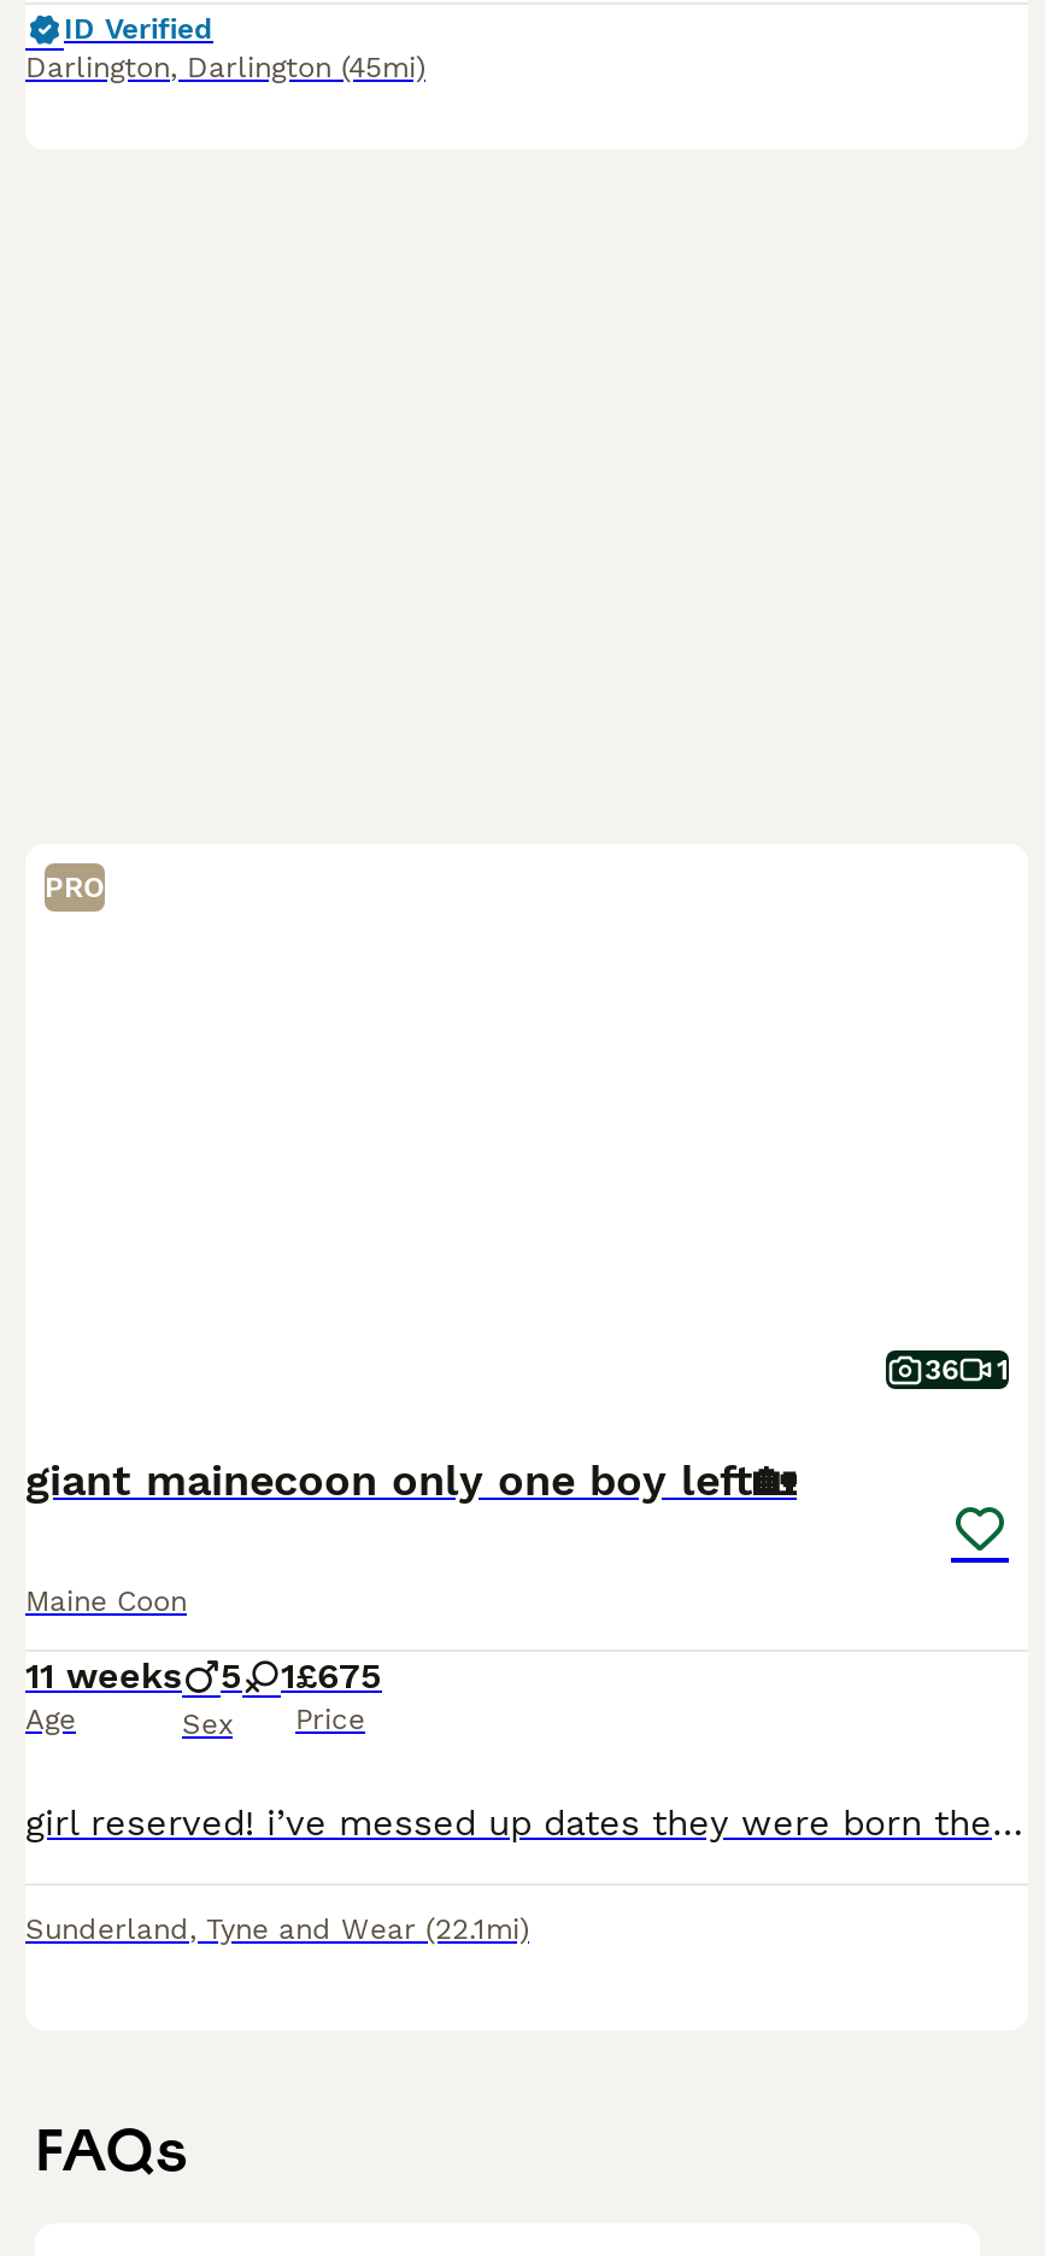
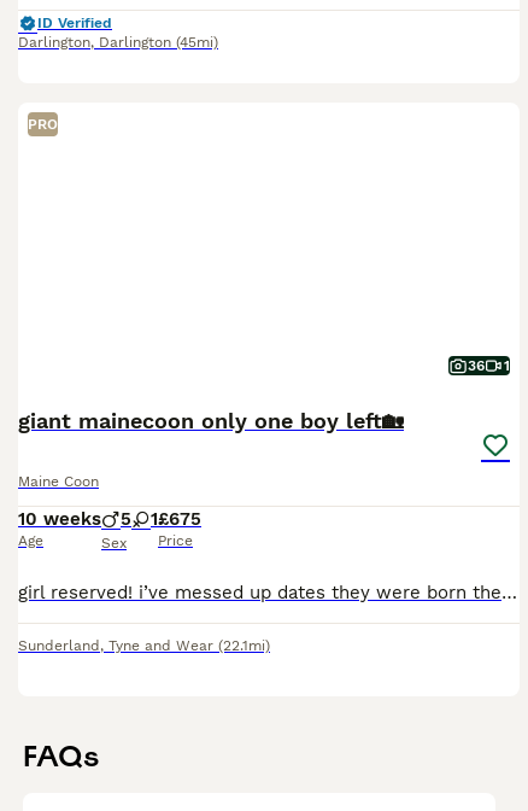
- 11 weeks 5 1 £675
+ 10 weeks 5 1 £675
